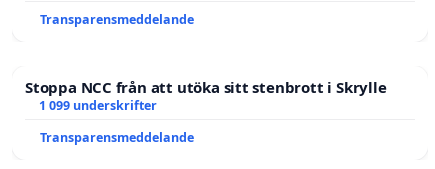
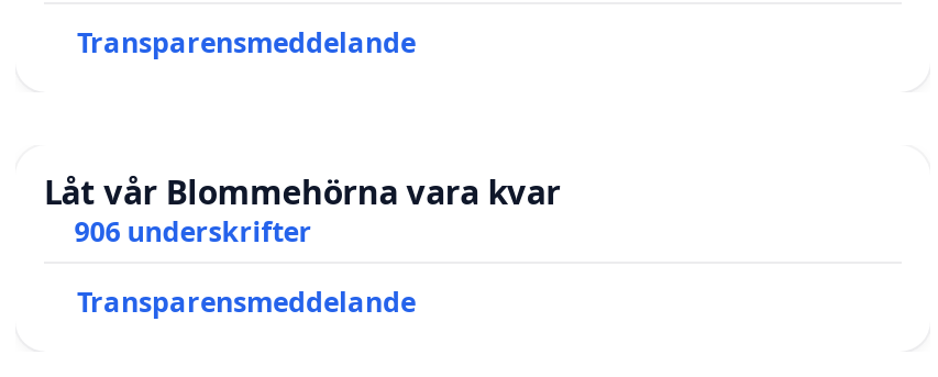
- Stoppa NCC från att utöka sitt stenbrott i Skrylle
- 1 099 underskrifter
+ Låt vår Blommehörna vara kvar
+ 906 underskrifter
